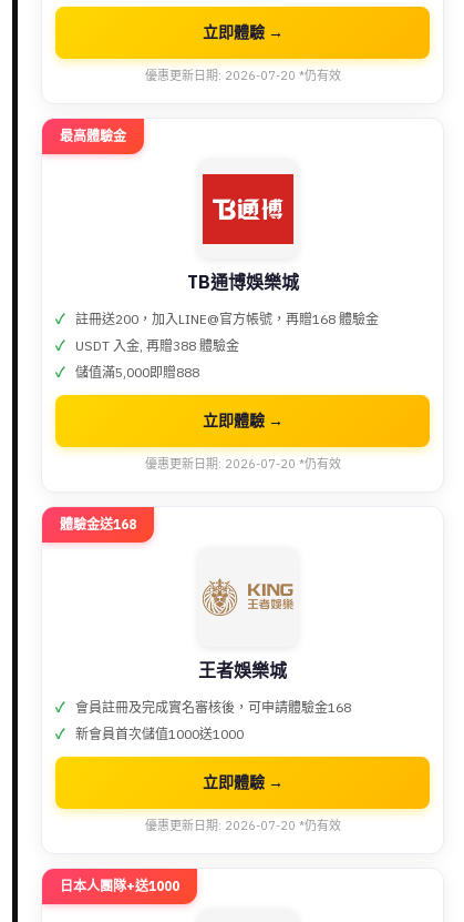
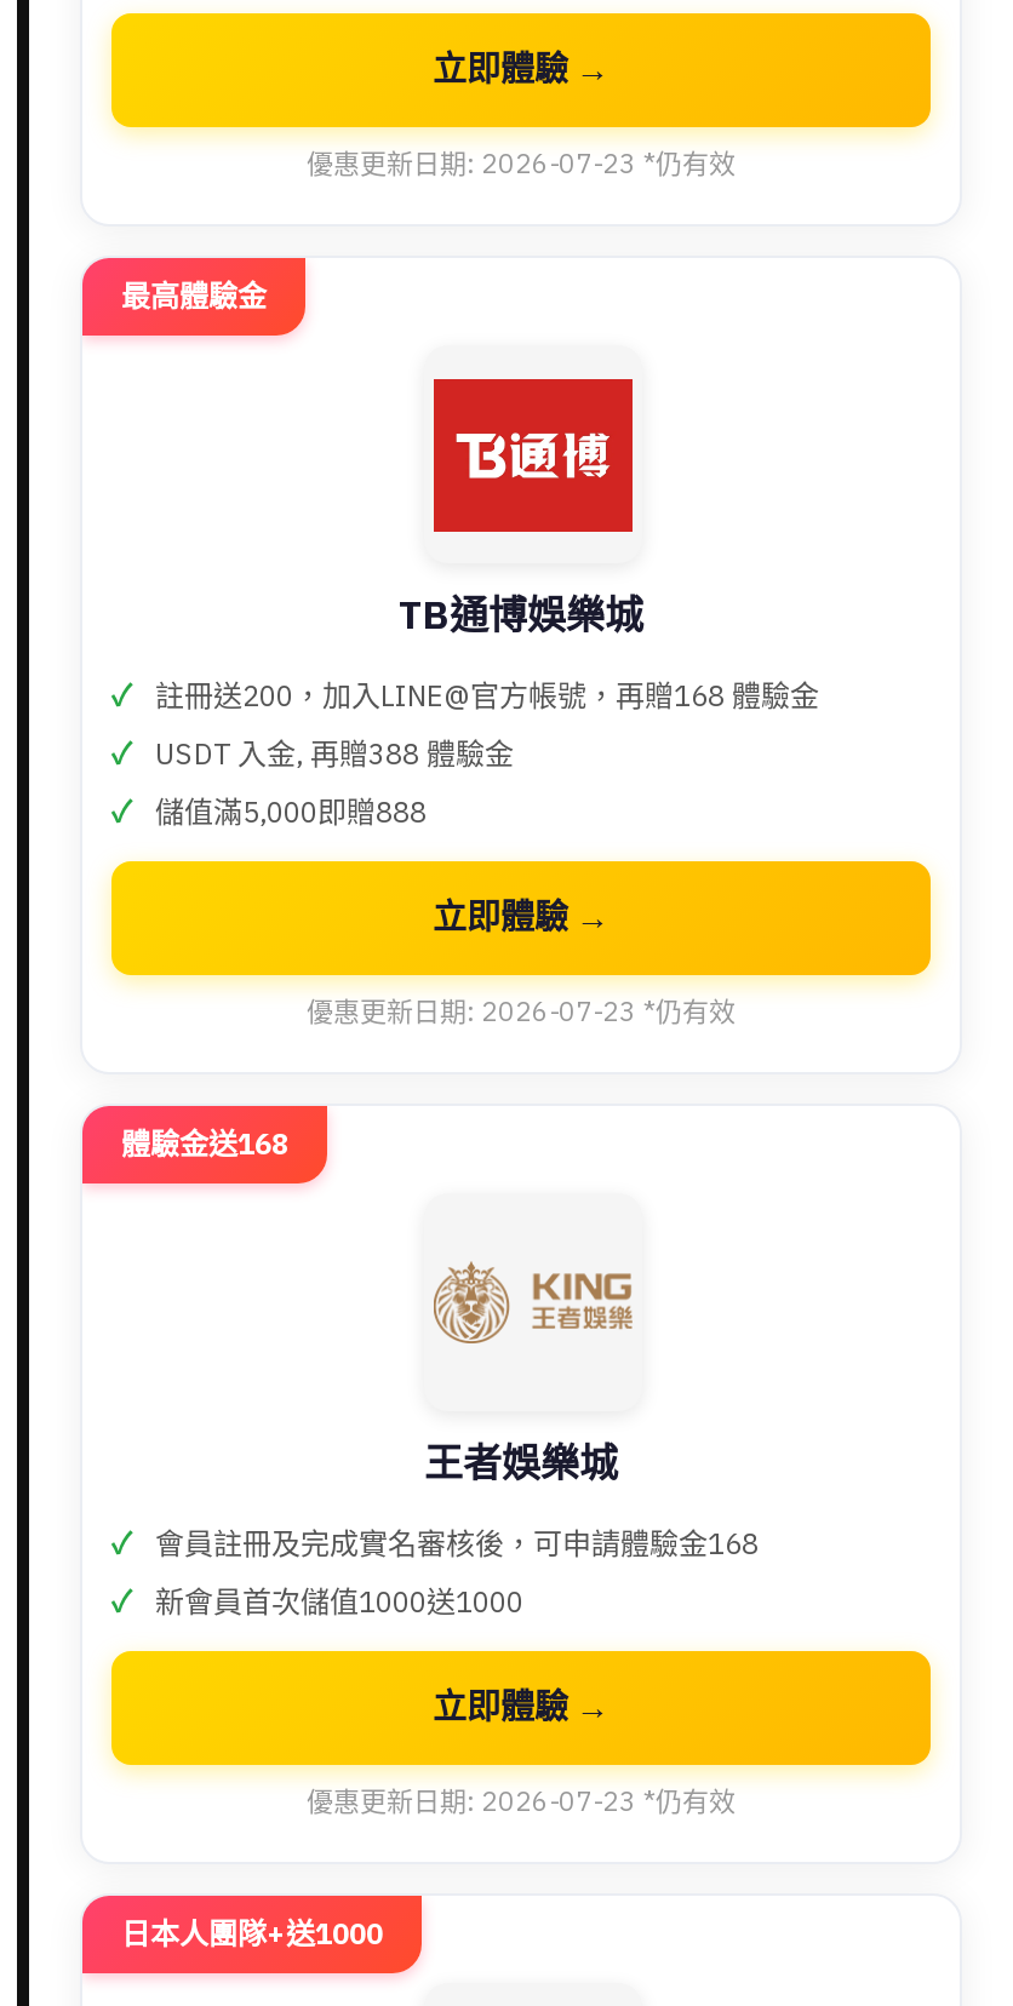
- 優惠更新日期: 2026-07-20 *仍有效
+ 優惠更新日期: 2026-07-23 *仍有效

- 優惠更新日期: 2026-07-20 *仍有效
+ 優惠更新日期: 2026-07-23 *仍有效

- 優惠更新日期: 2026-07-20 *仍有效
+ 優惠更新日期: 2026-07-23 *仍有效
